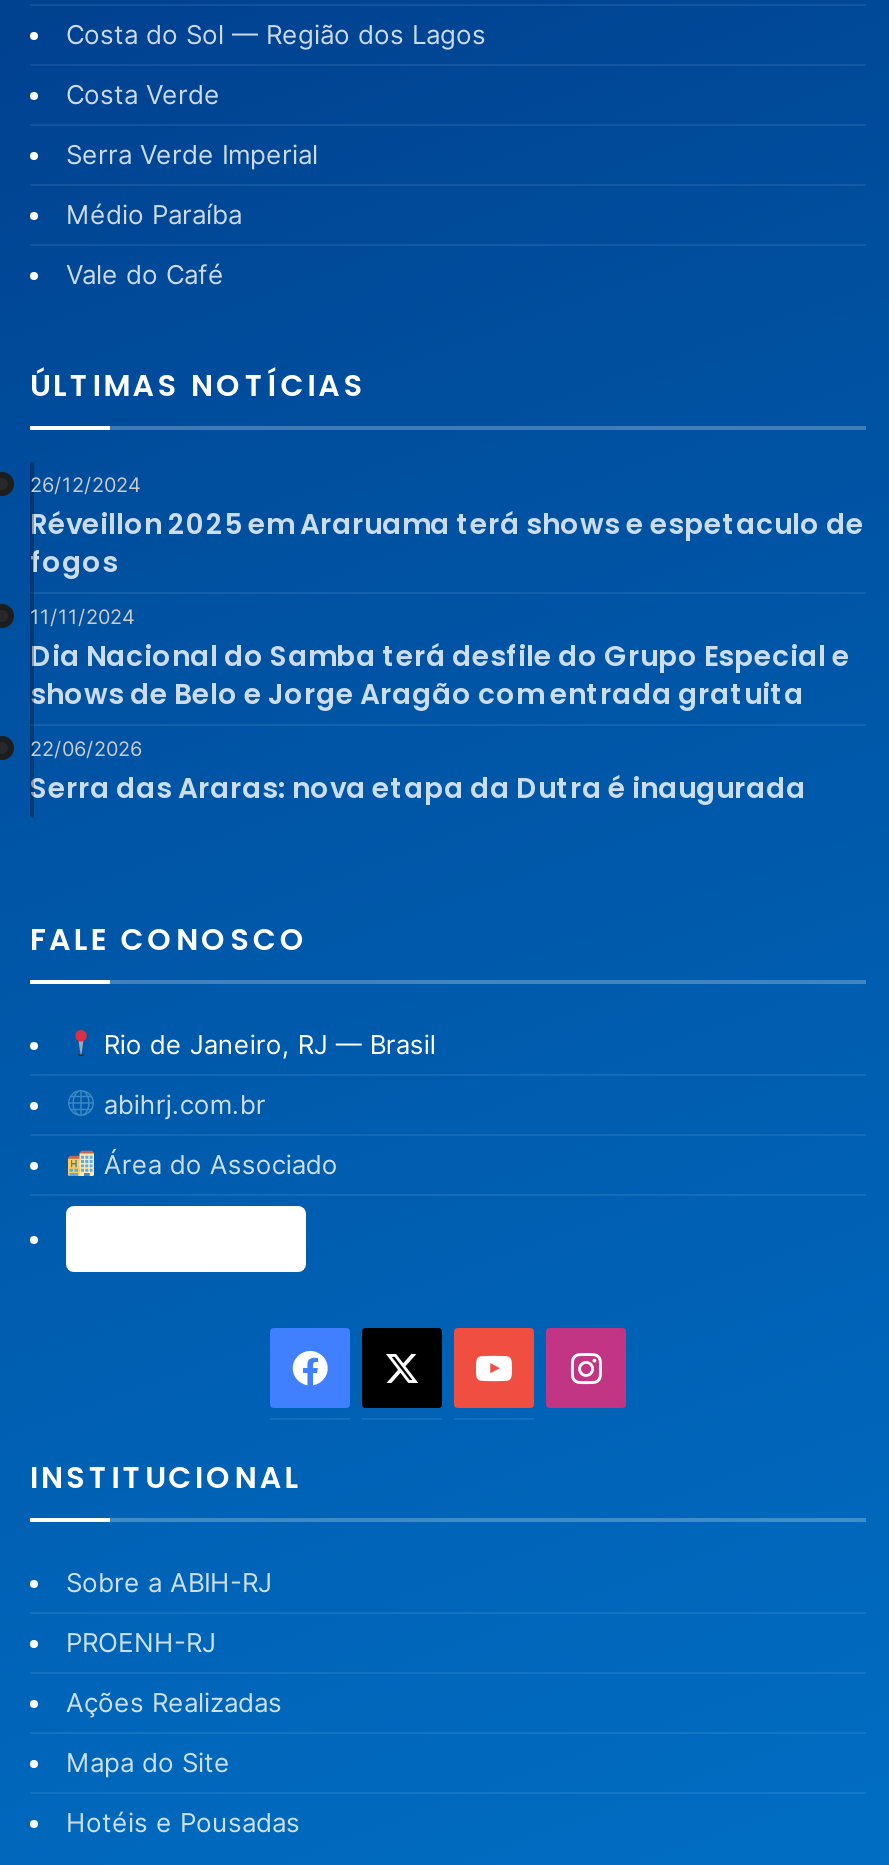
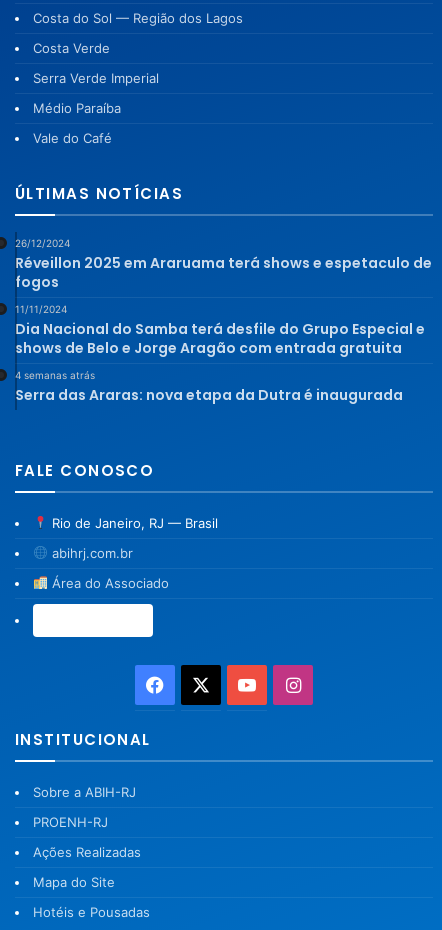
- 22/06/2026
+ 4 semanas atrás
